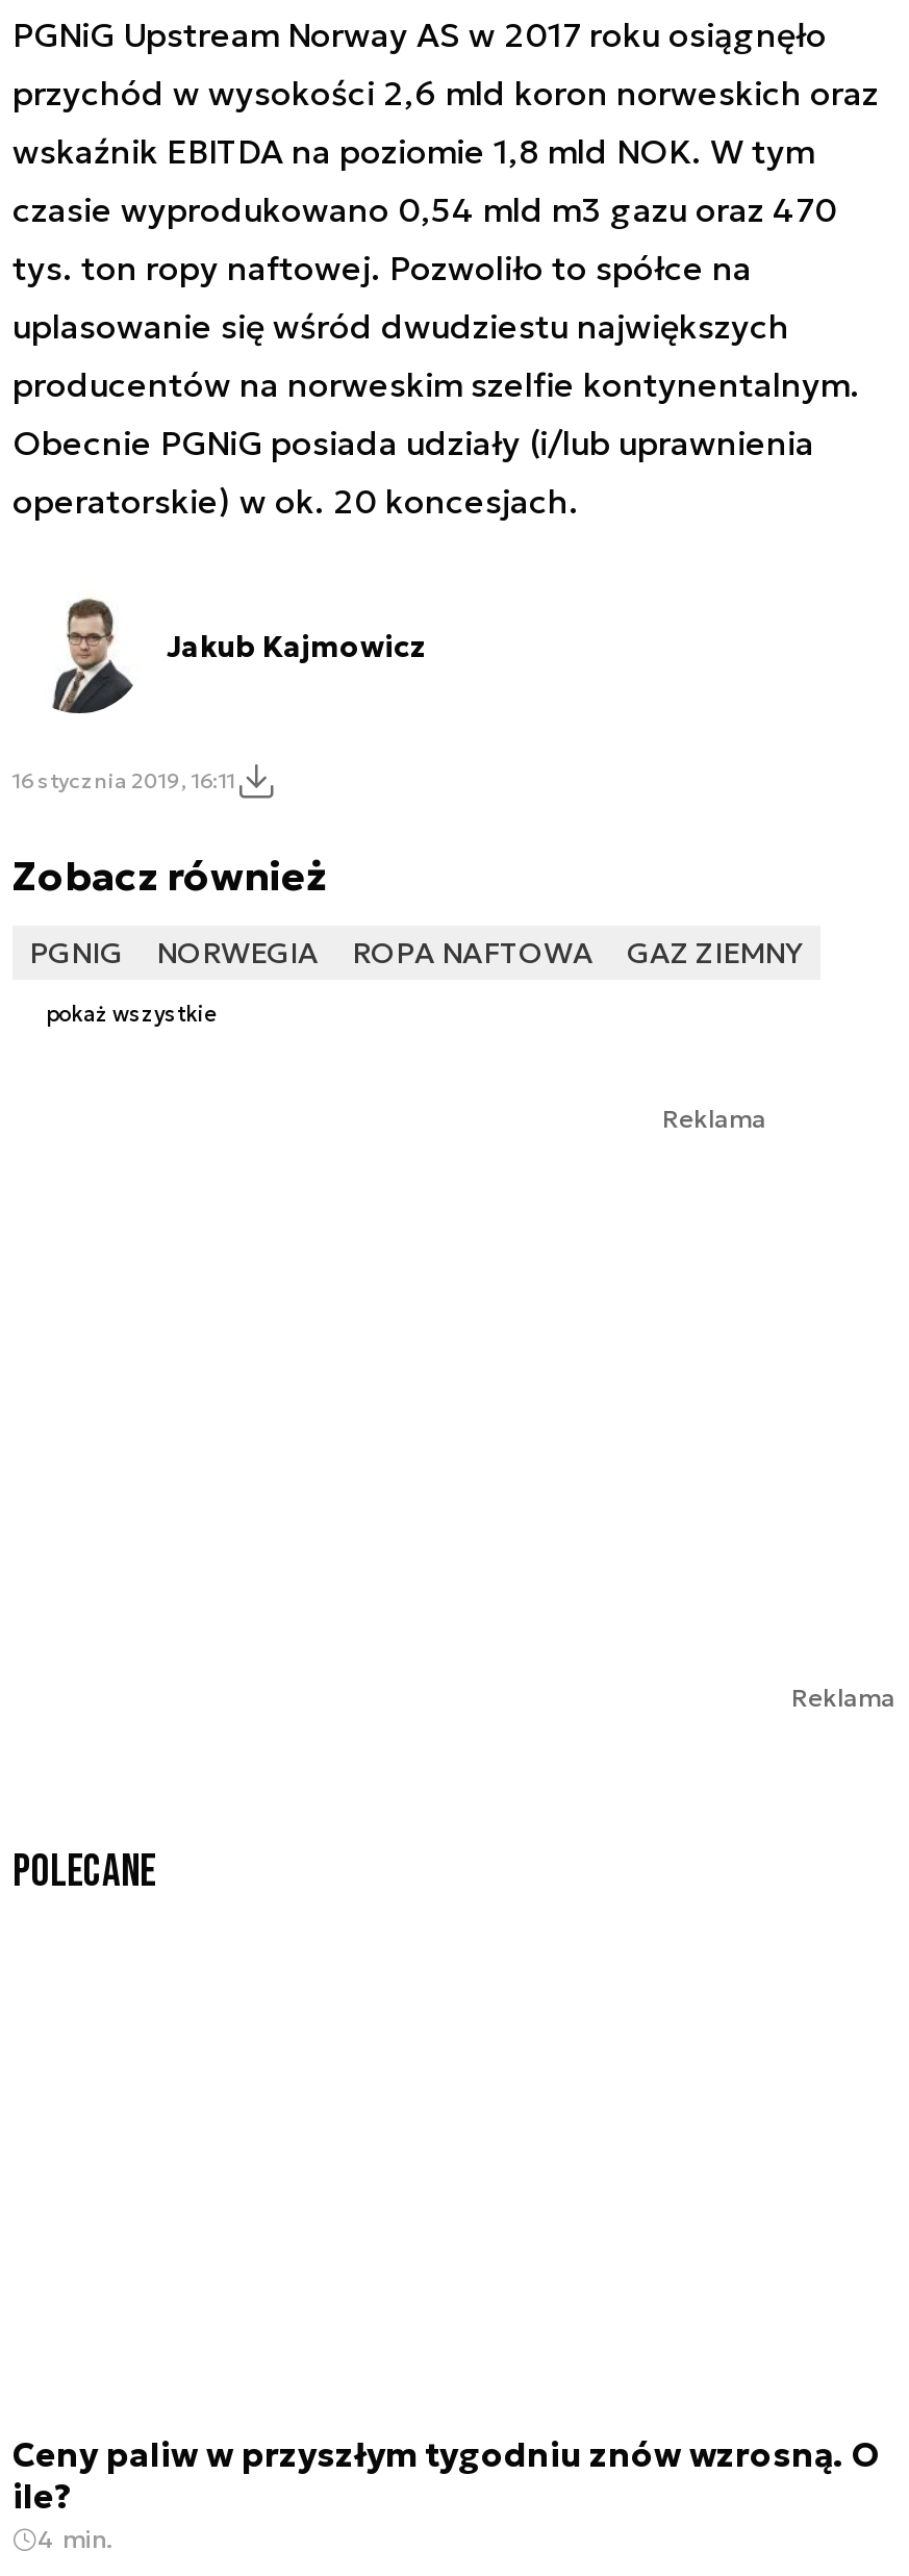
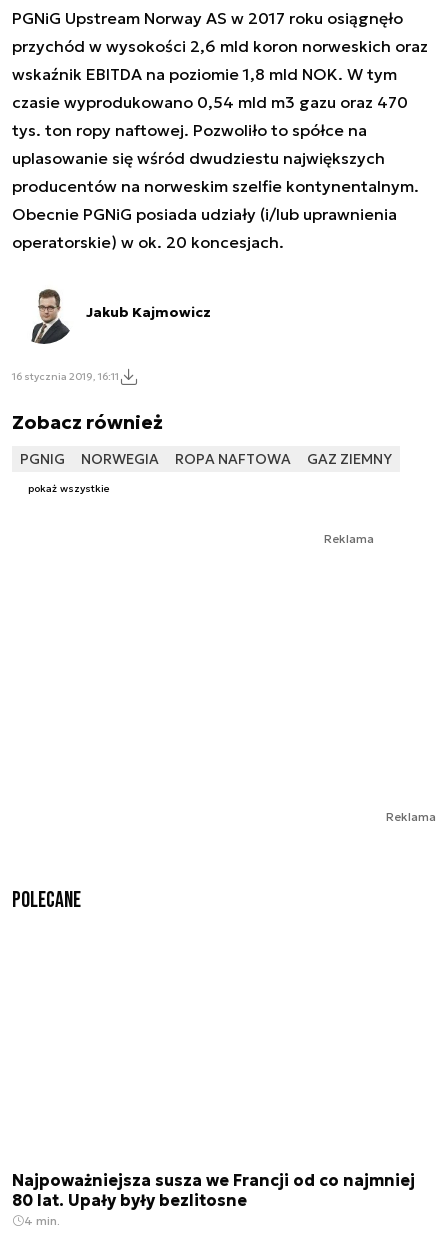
- Ceny paliw w przyszłym tygodniu znów wzrosną. O
- ile?
+ Najpoważniejsza susza we Francji od co najmniej
+ 80 lat. Upały były bezlitosne
